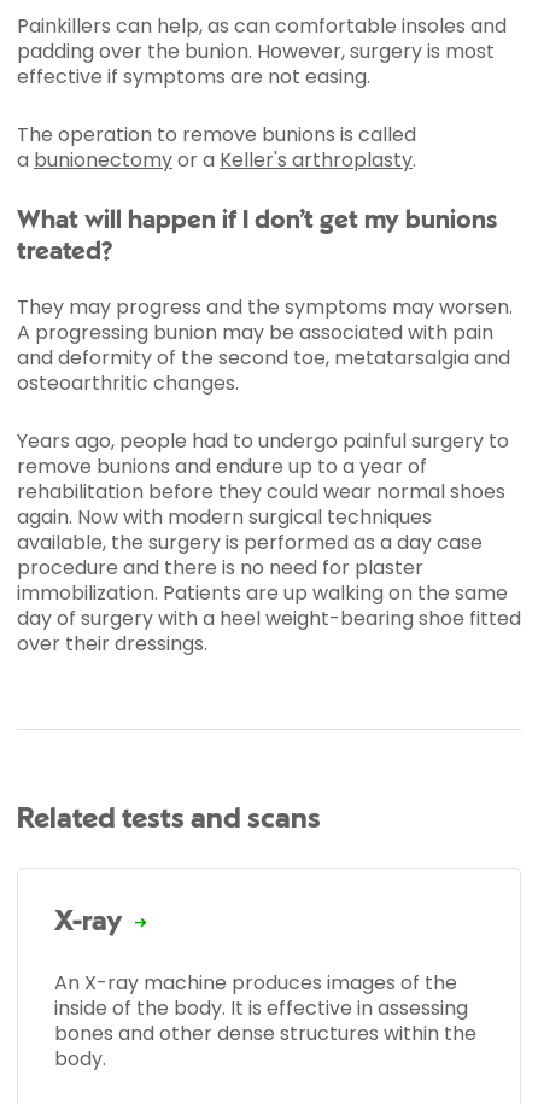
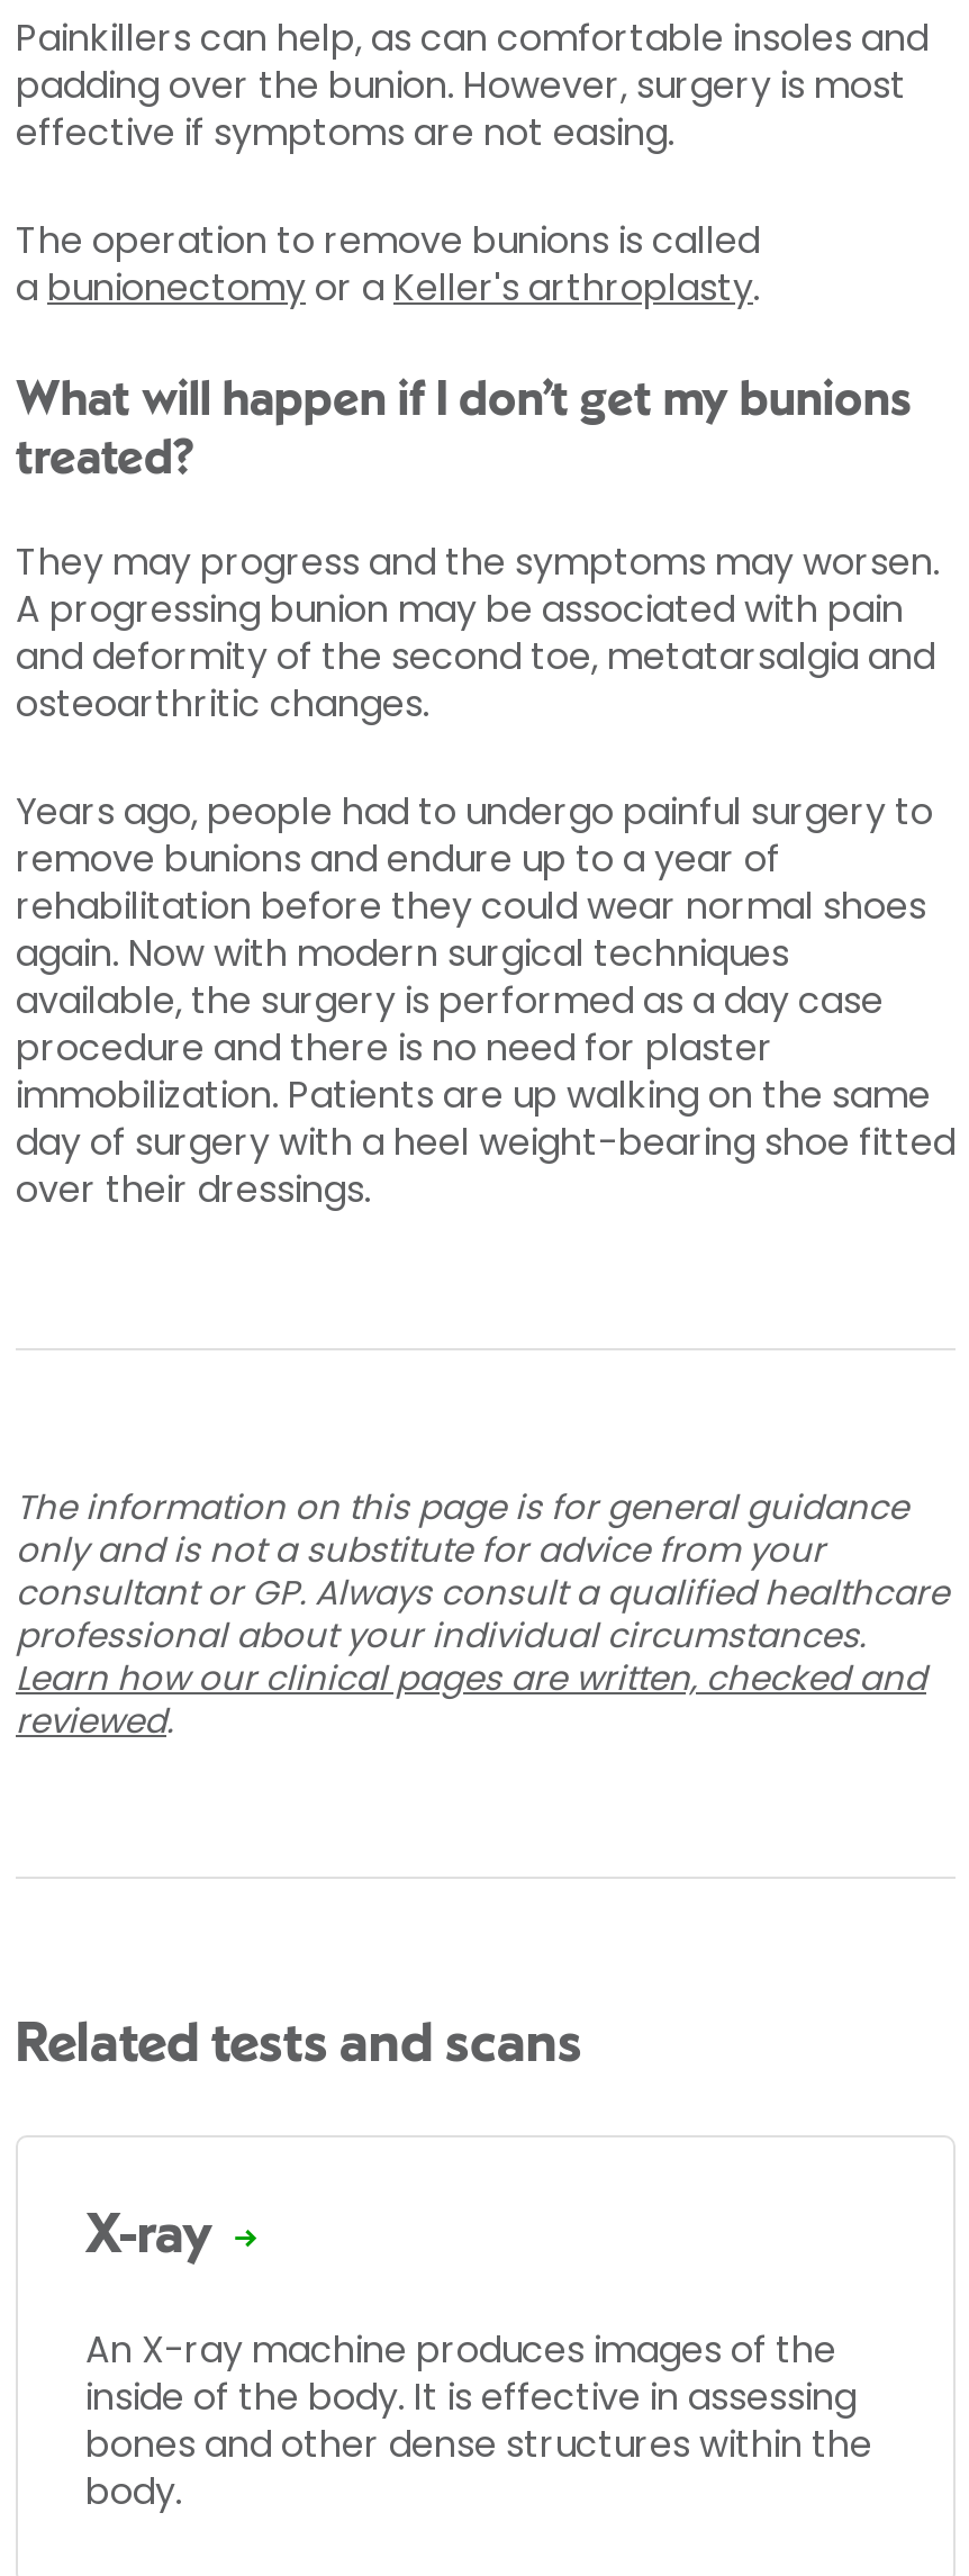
+ The information on this page is for general guidance
+ only and is not a substitute for advice from your
+ consultant or GP. Always consult a qualified healthcare
+ professional about your individual circumstances.
+ Learn how our clinical pages are written, checked and
+ reviewed.
